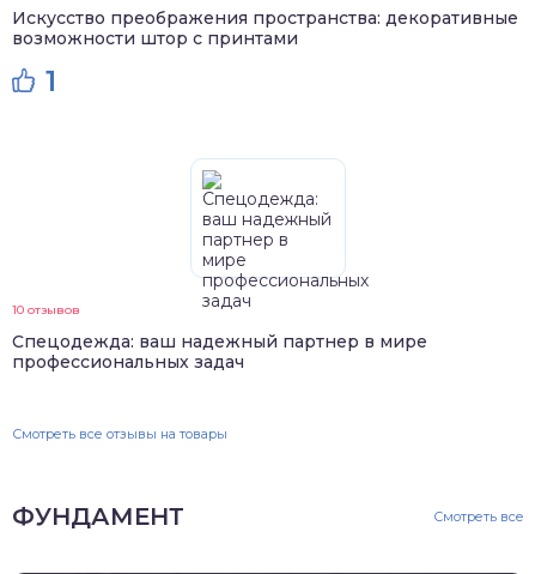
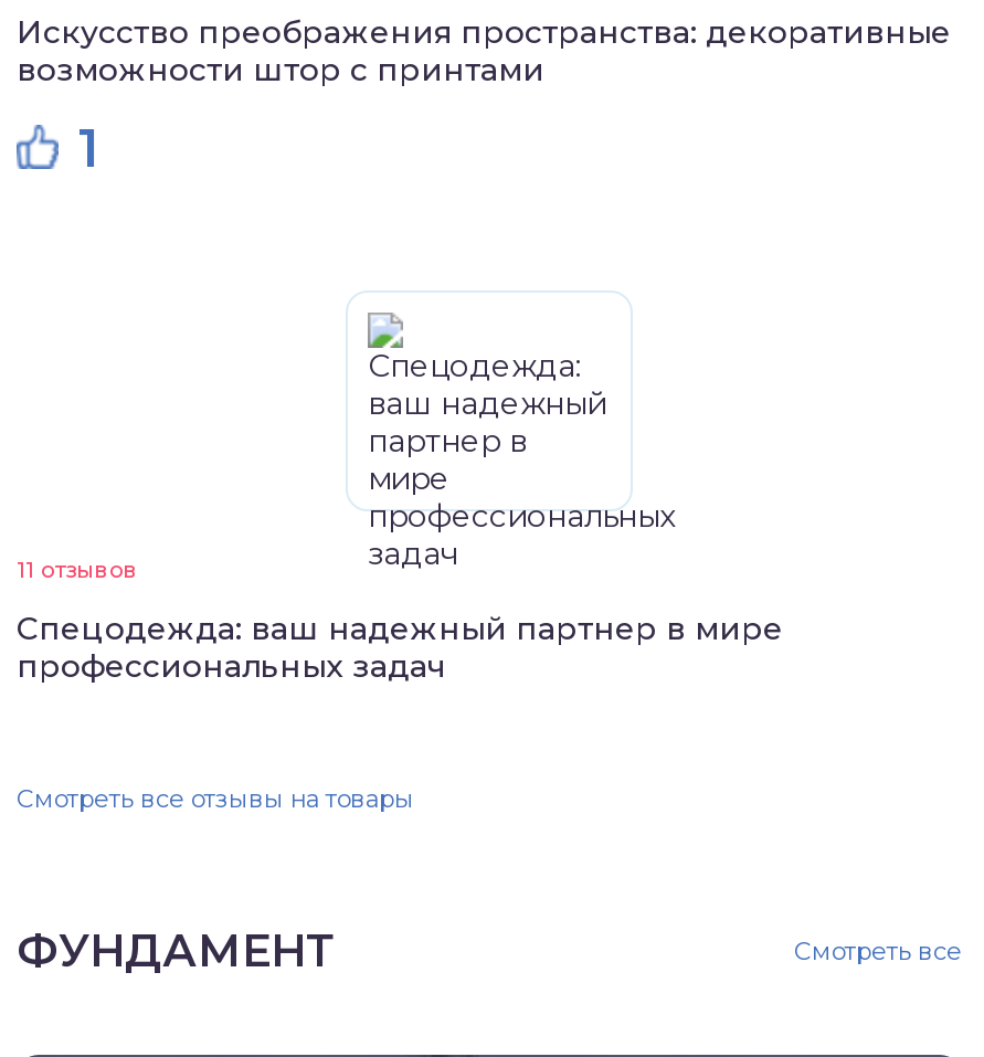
- 10 отзывов
+ 11 отзывов
